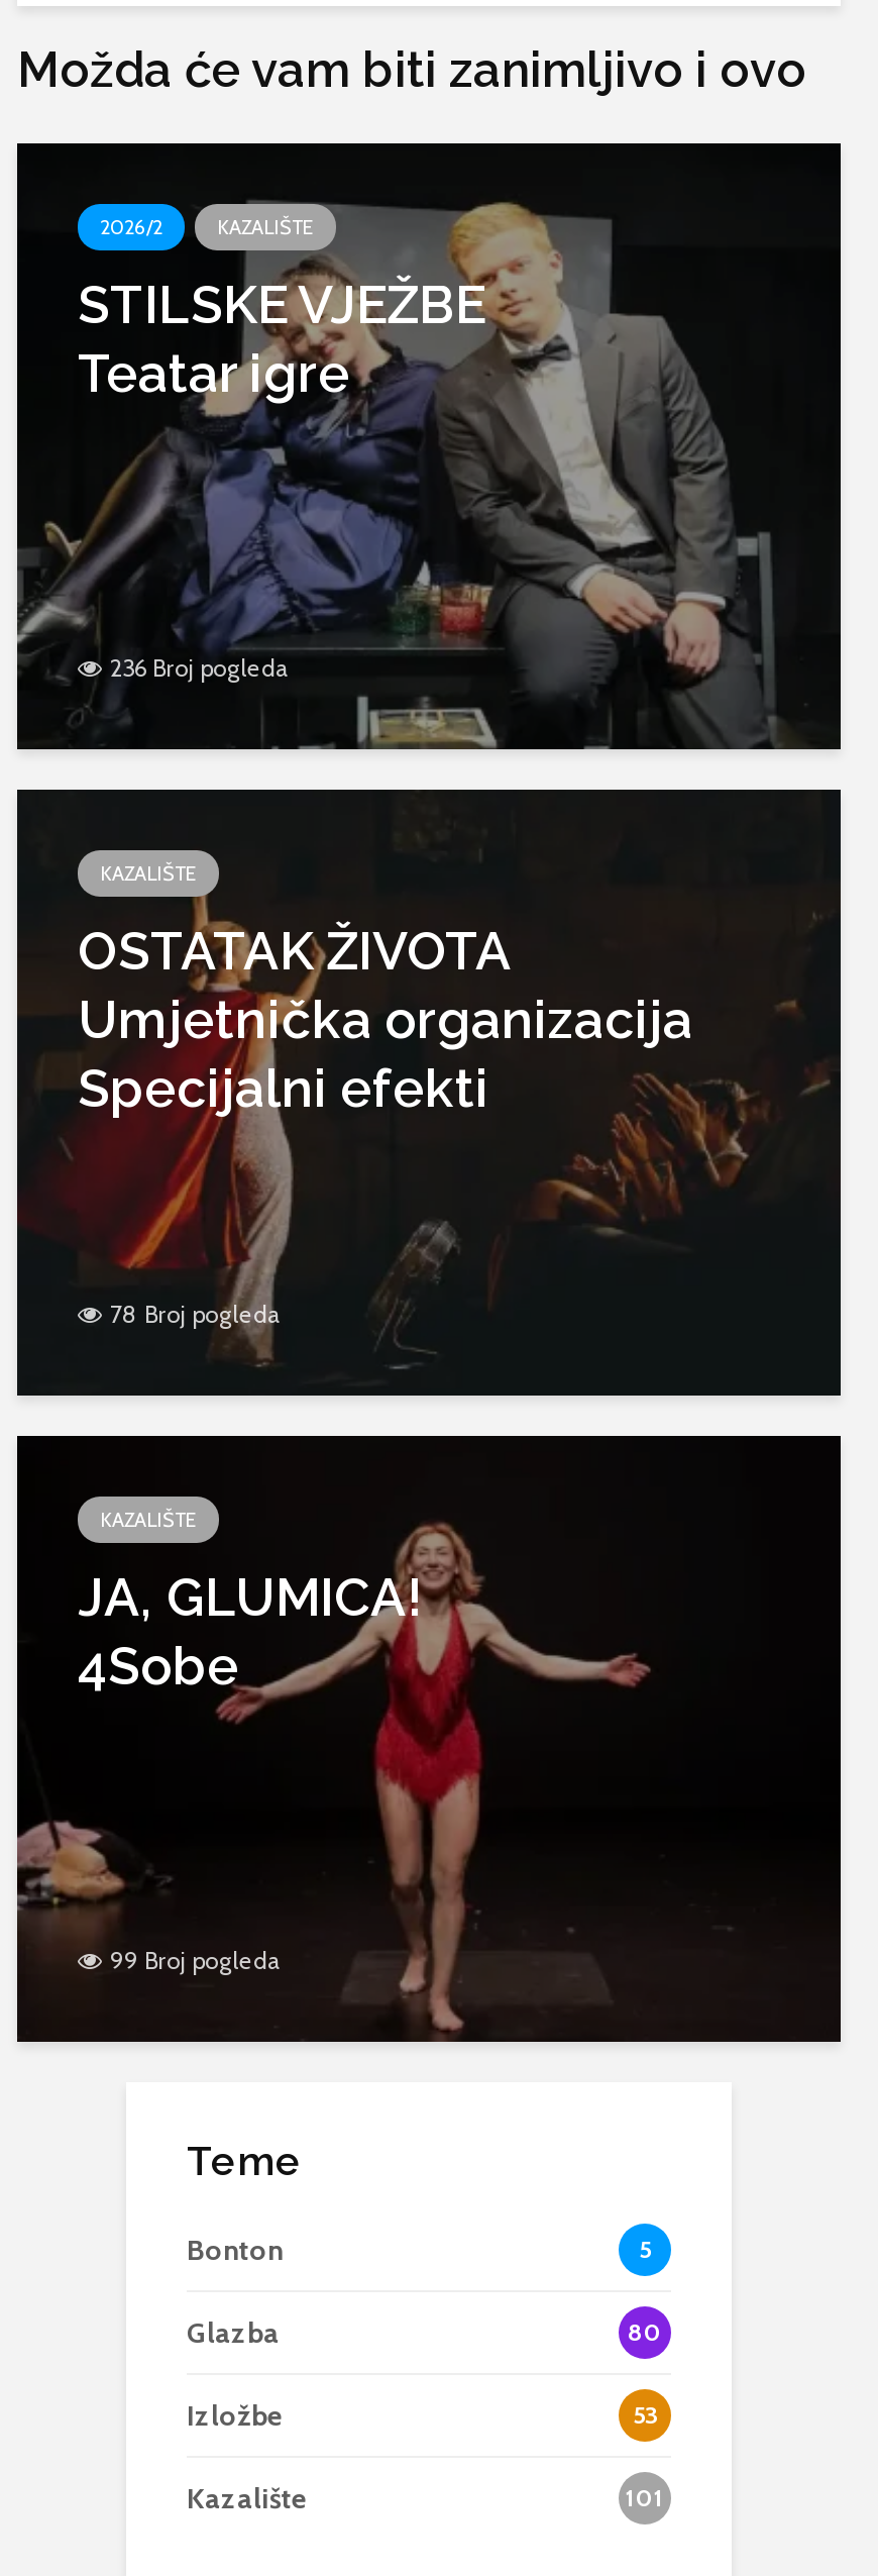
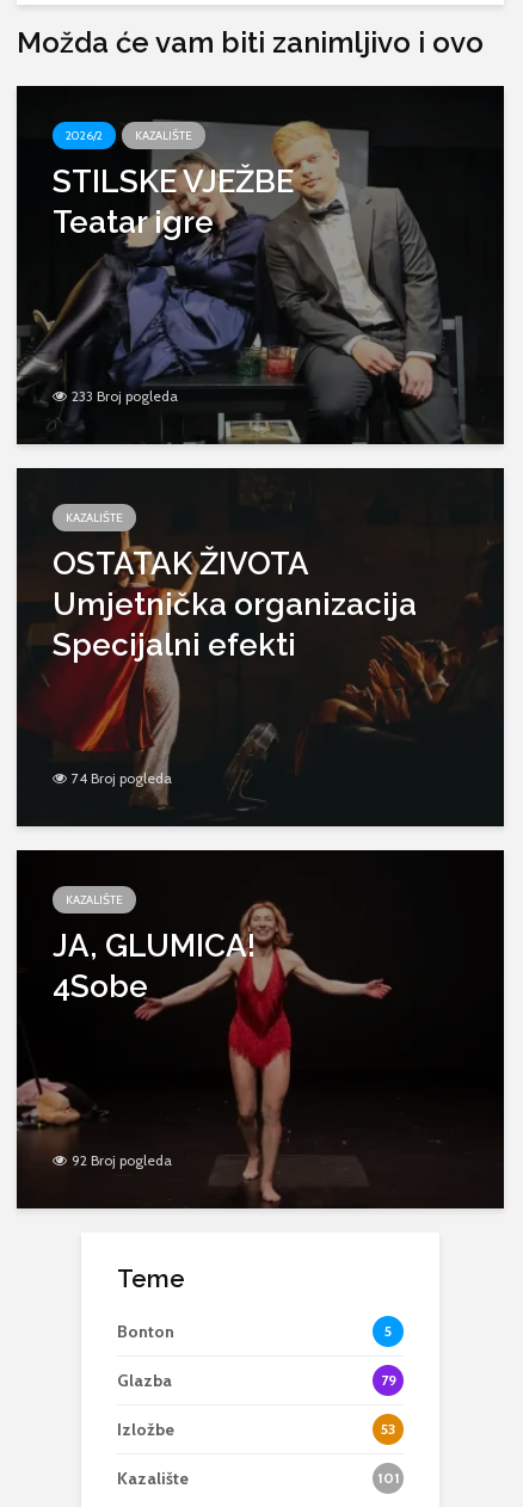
- 236 Broj pogleda
+ 233 Broj pogleda

- 78 Broj pogleda
+ 74 Broj pogleda

- 99 Broj pogleda
+ 92 Broj pogleda

- 80
+ 79
